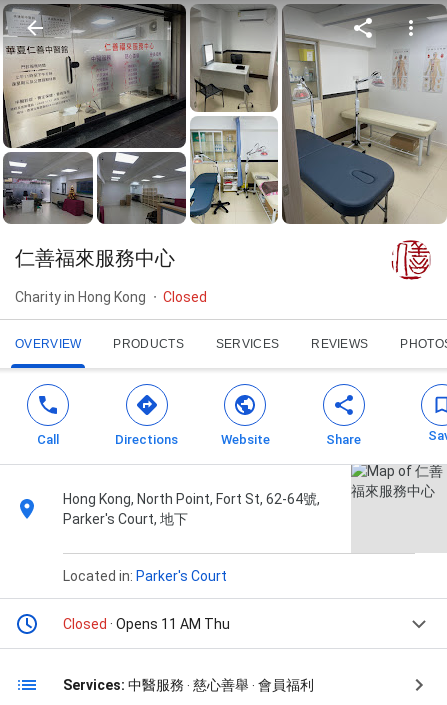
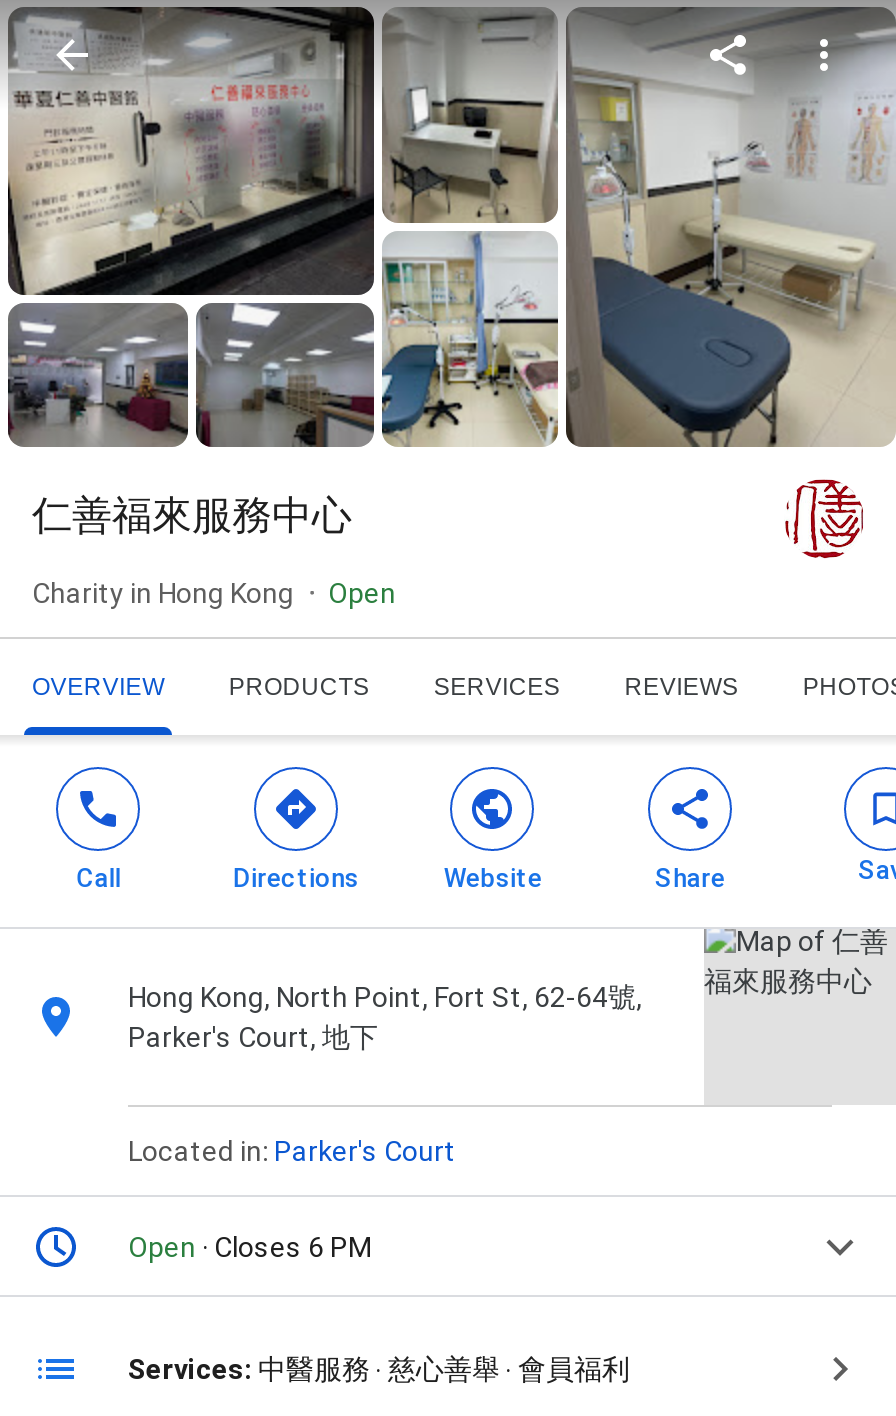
- Closed
+ Open

- Closed · Opens 11 AM Thu
+ Open · Closes 6 PM
